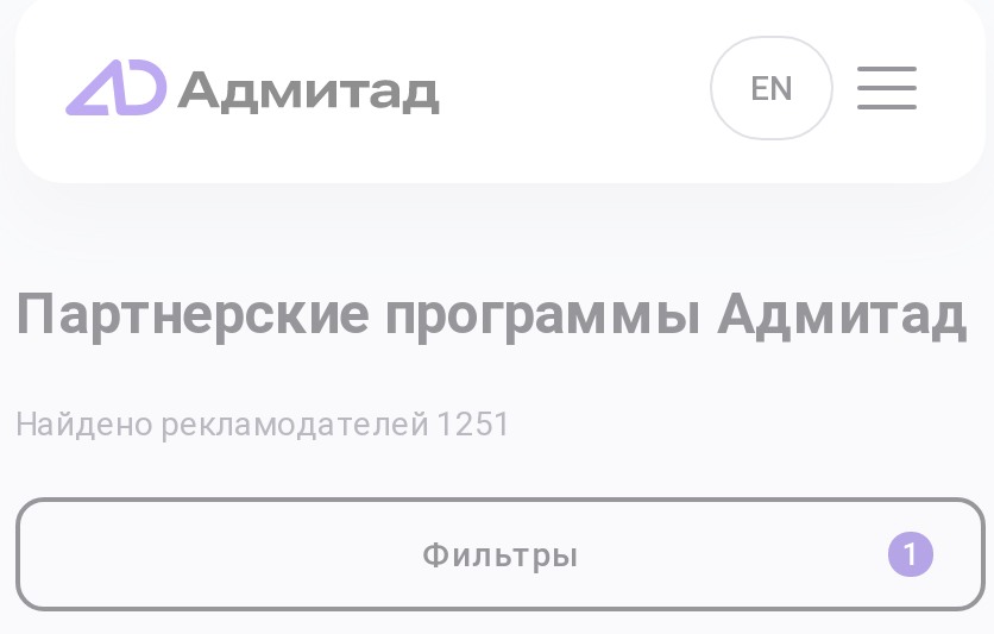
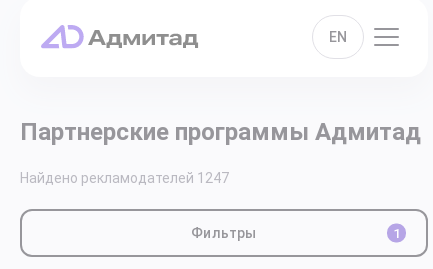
- Найдено рекламодателей 1251
+ Найдено рекламодателей 1247
